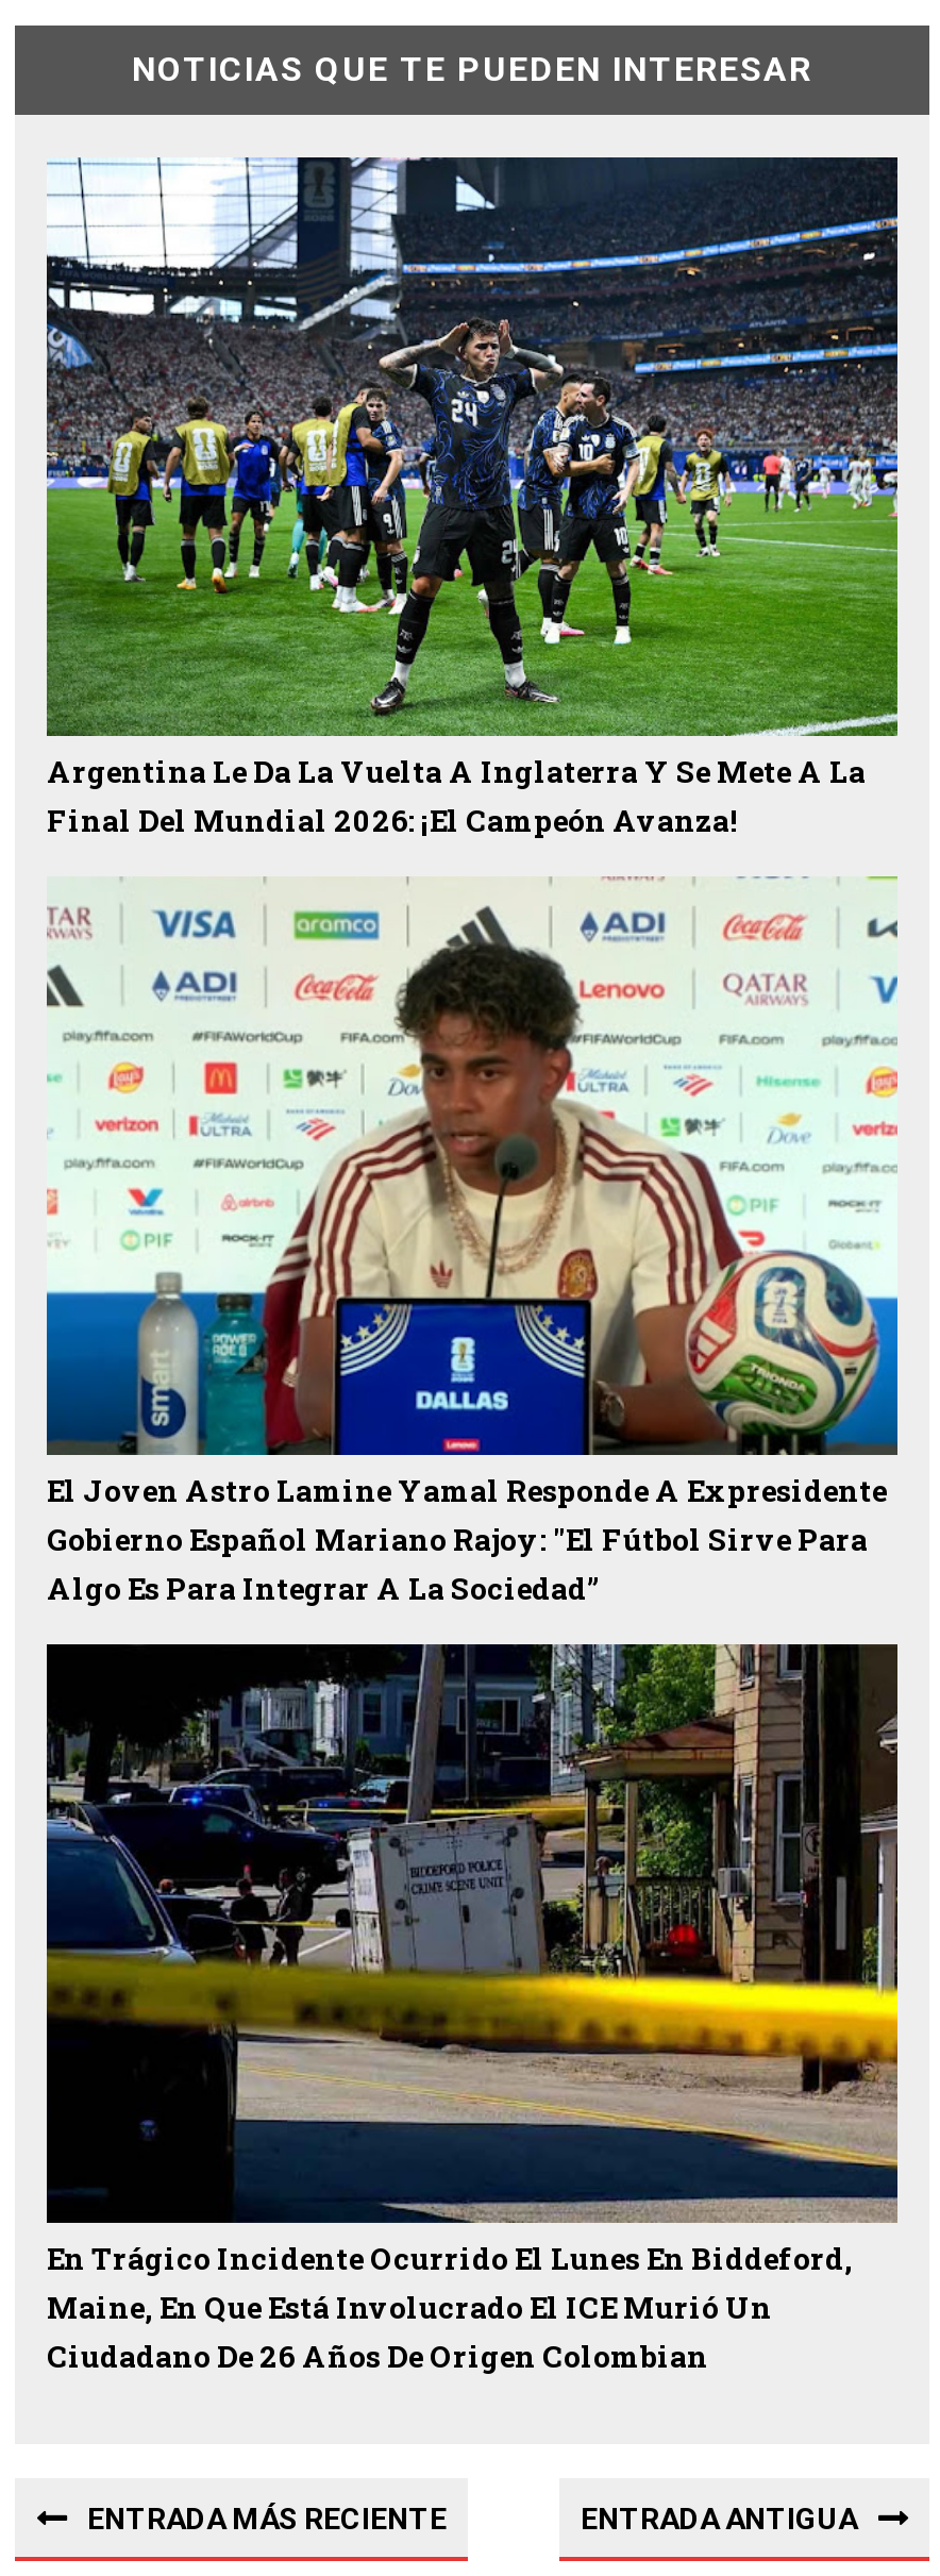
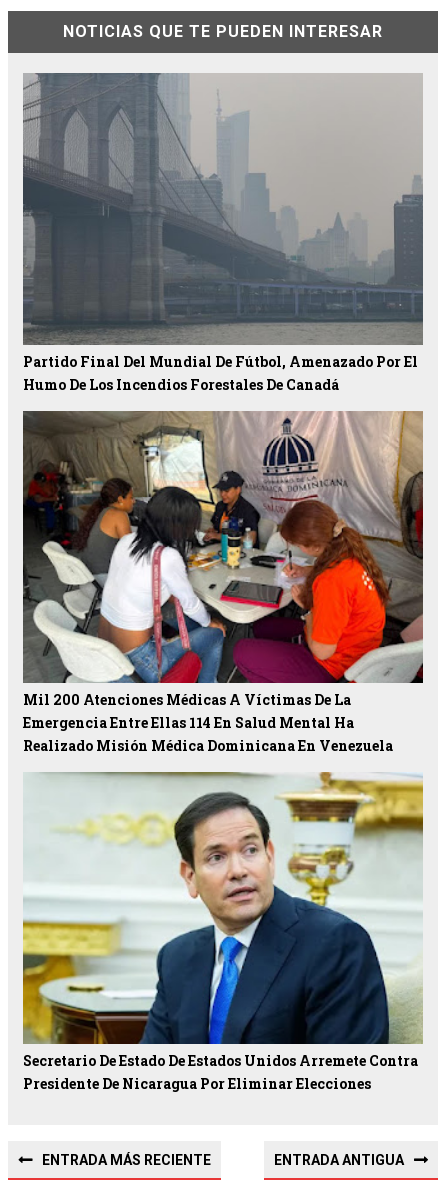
- [image]
- Argentina Le Da La Vuelta A Inglaterra Y Se Mete A La
- Final Del Mundial 2026: ¡El Campeón Avanza!
+ [image]
+ Partido Final Del Mundial De Fútbol, Amenazado Por El
+ Humo De Los Incendios Forestales De Canadá

- [image]
- El Joven Astro Lamine Yamal Responde A Expresidente
- Gobierno Español Mariano Rajoy: "El Fútbol Sirve Para
- Algo Es Para Integrar A La Sociedad”
+ [image]
+ Mil 200 Atenciones Médicas A Víctimas De La
+ Emergencia Entre Ellas 114 En Salud Mental Ha
+ Realizado Misión Médica Dominicana En Venezuela

- [image]
- En Trágico Incidente Ocurrido El Lunes En Biddeford,
- Maine, En Que Está Involucrado El ICE Murió Un
- Ciudadano De 26 Años De Origen Colombian
+ [image]
+ Secretario De Estado De Estados Unidos Arremete Contra
+ Presidente De Nicaragua Por Eliminar Elecciones
